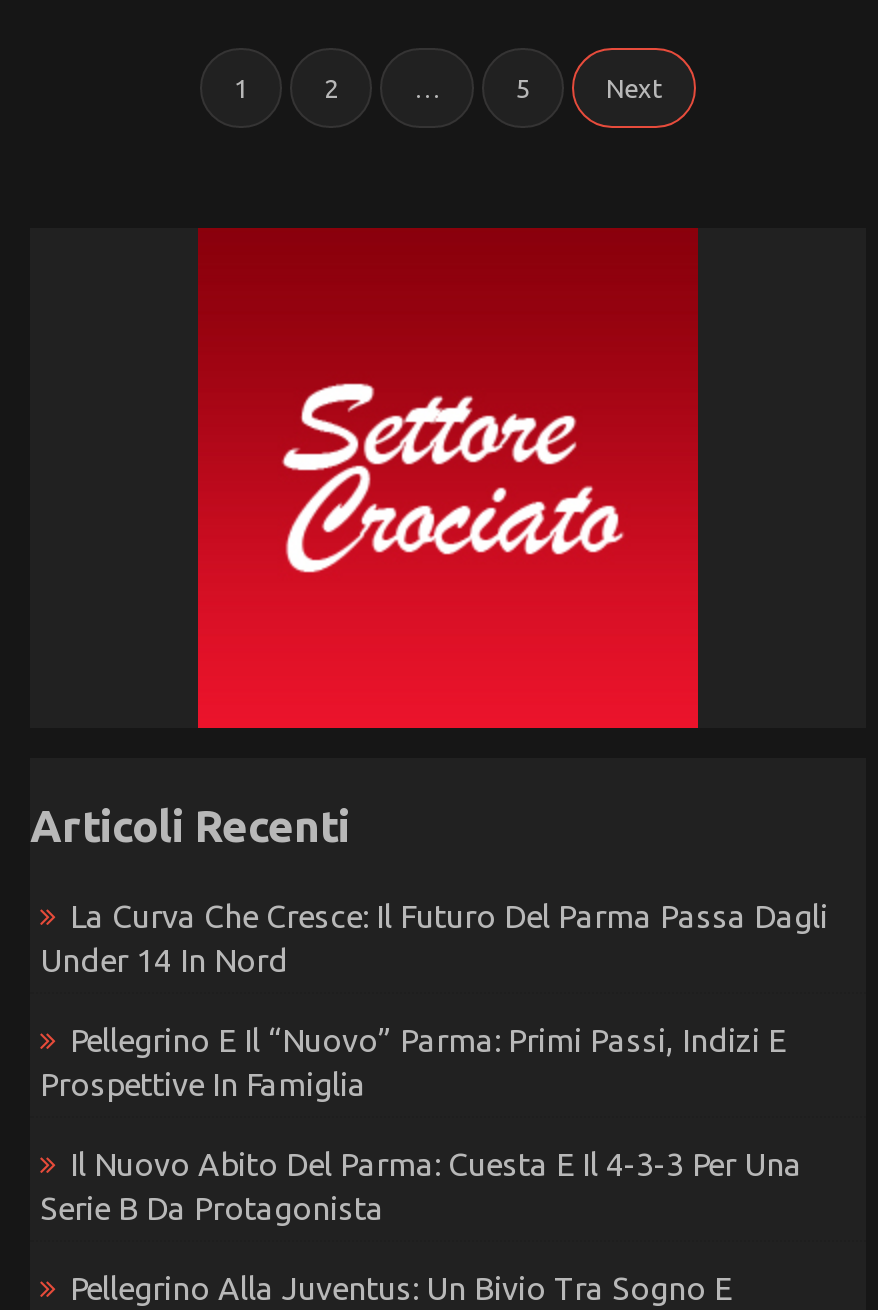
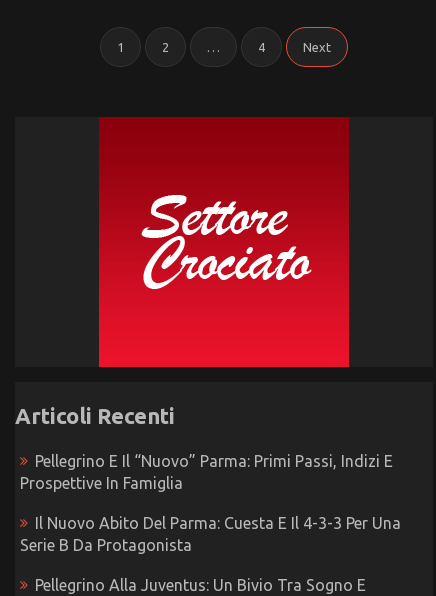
- 5
+ 4

- La Curva Che Cresce: Il Futuro Del Parma Passa Dagli
- Under 14 In Nord
